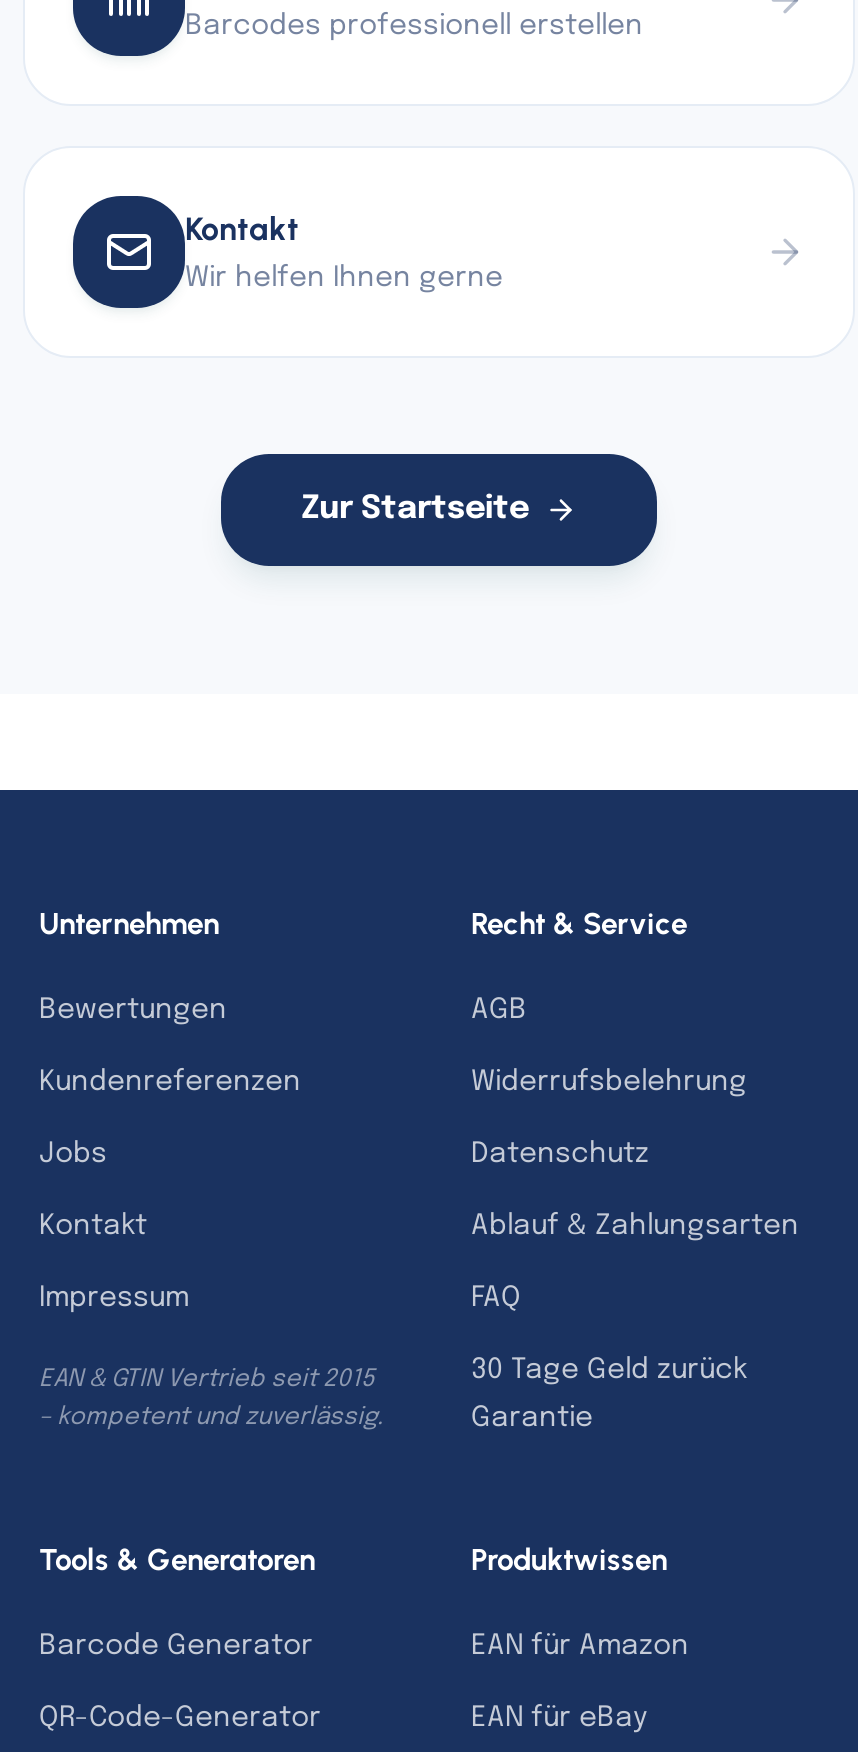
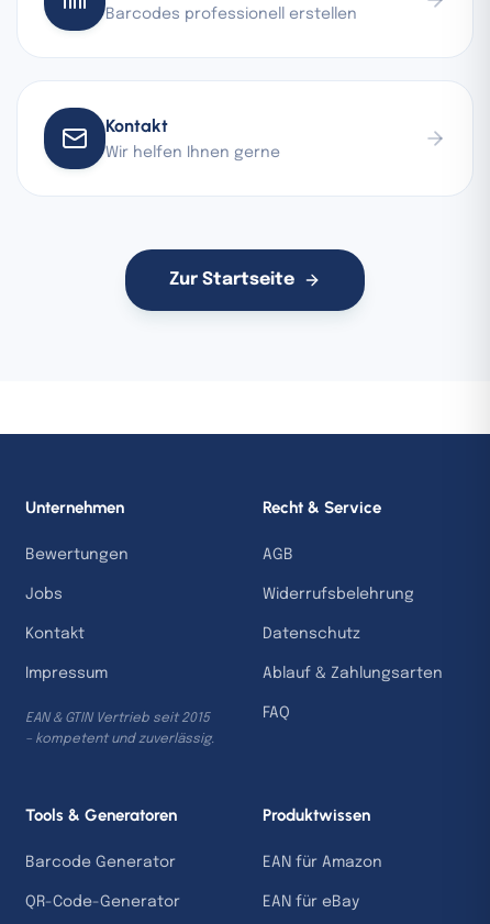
- Kundenreferenzen

- 30 Tage Geld zurück
- Garantie
